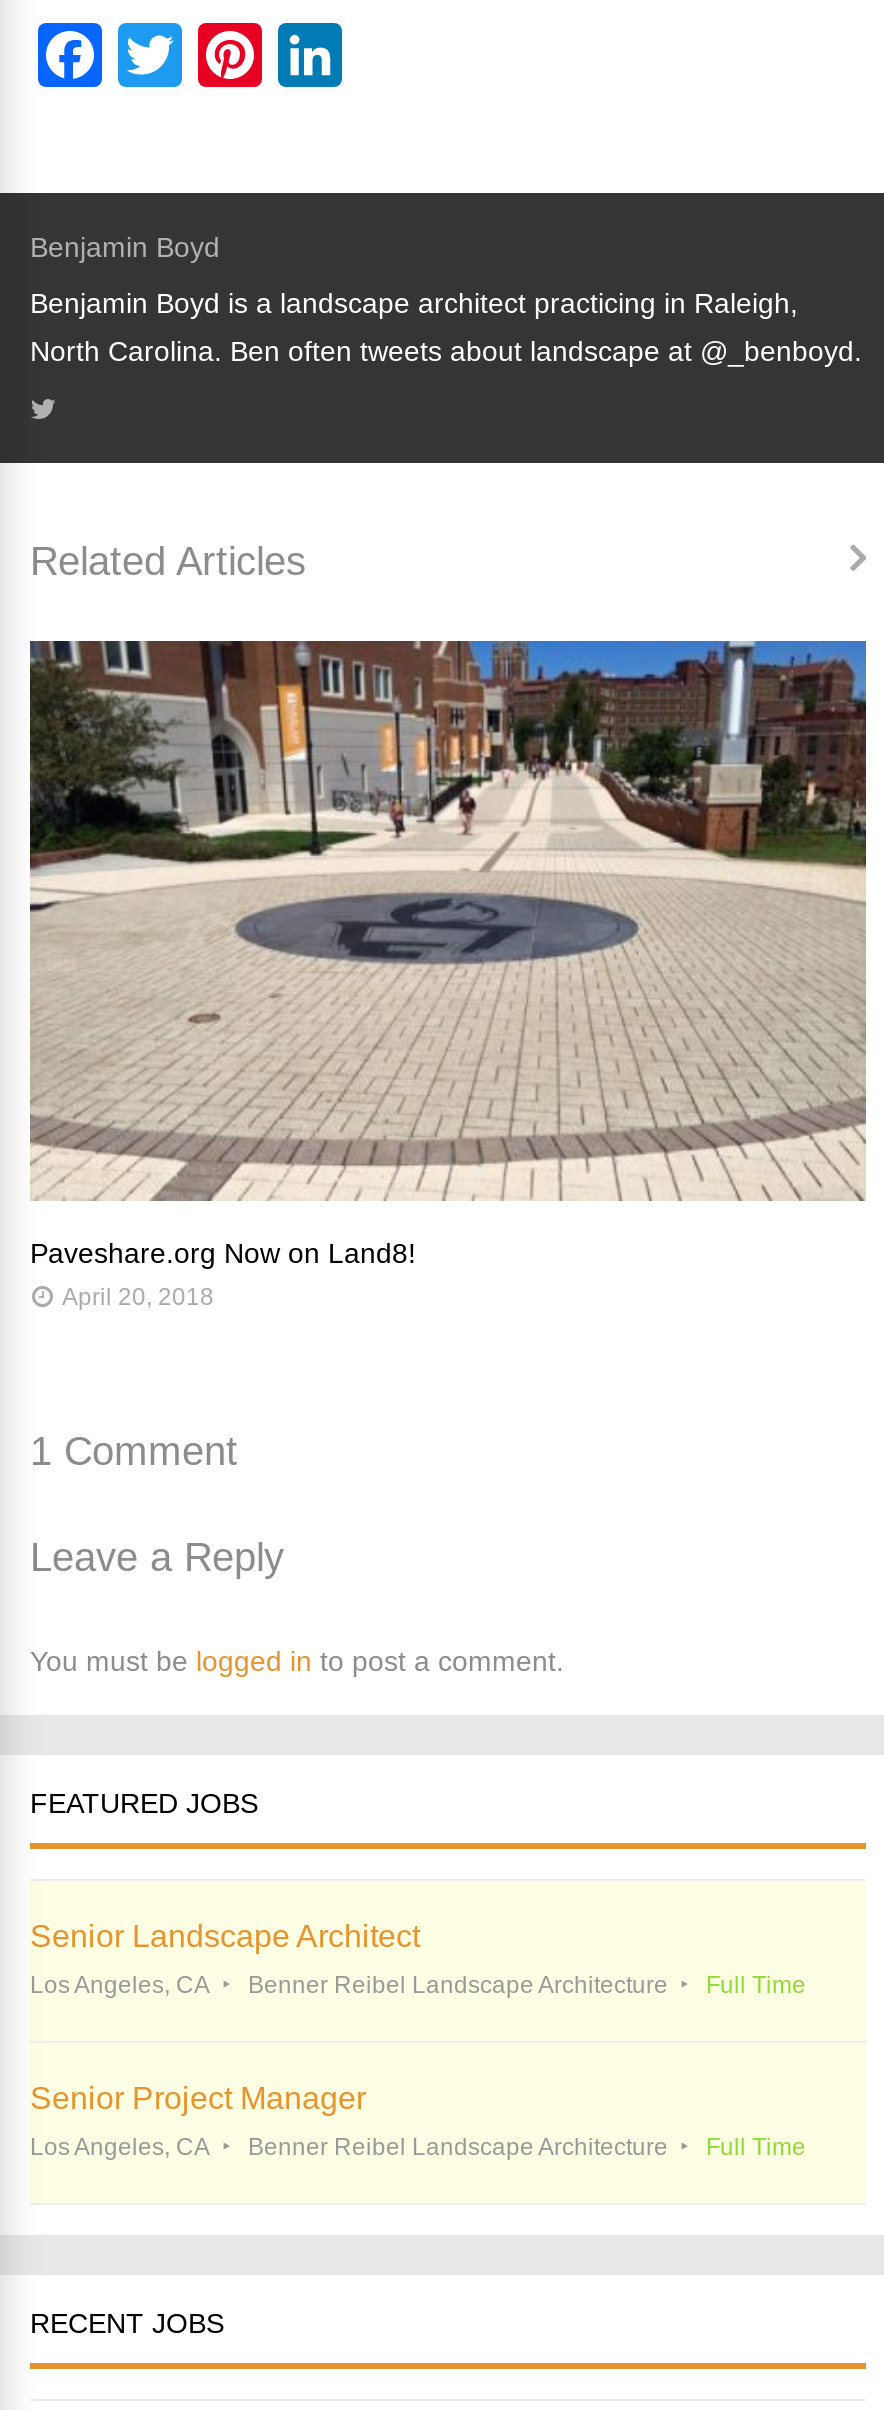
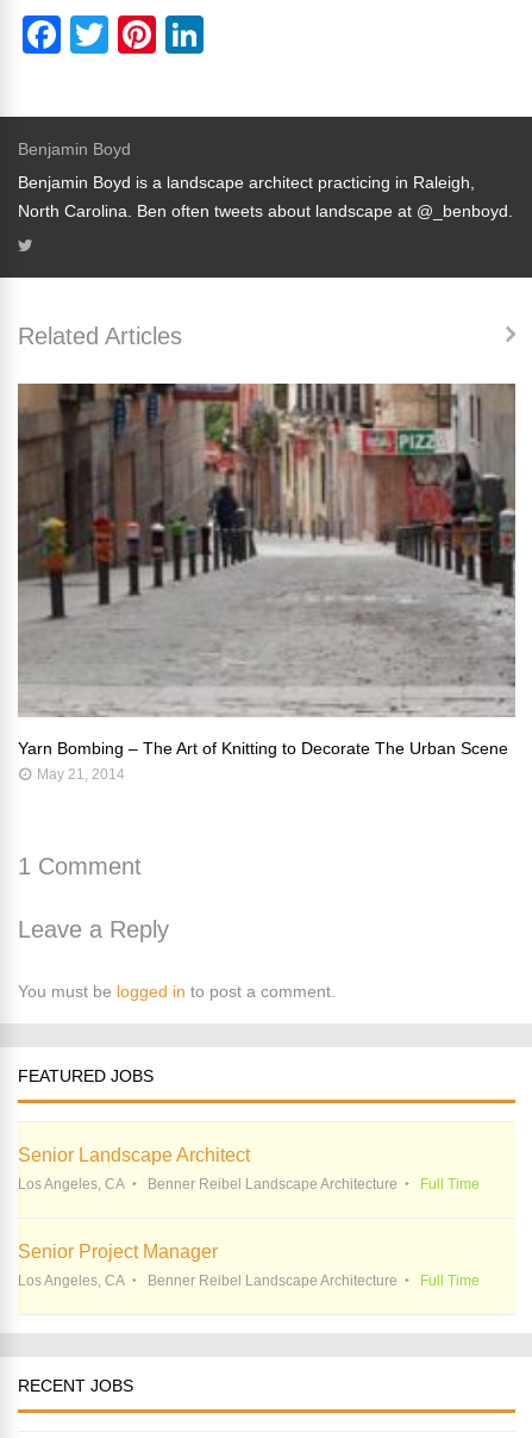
- [image]
- Paveshare.org Now on Land8!
- April 20, 2018
+ [image]
+ Yarn Bombing – The Art of Knitting to Decorate The Urban Scene
+ May 21, 2014
